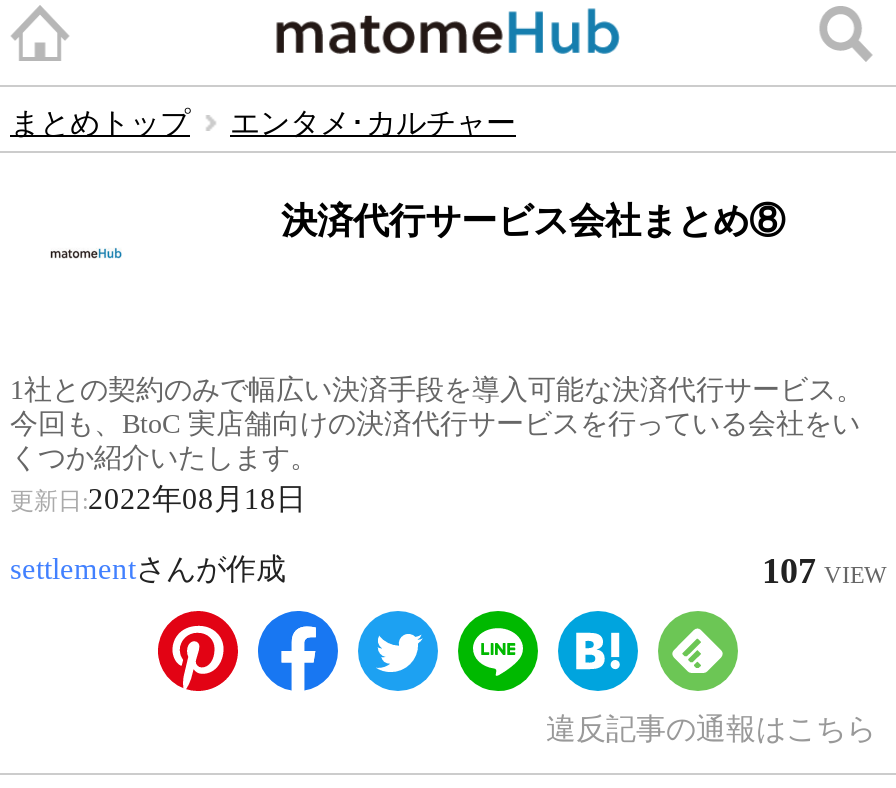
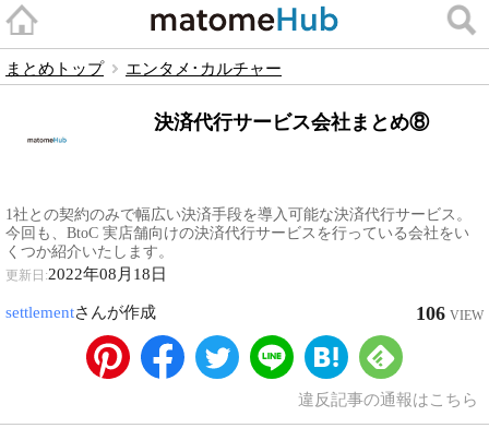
- 107 VIEW
+ 106 VIEW
